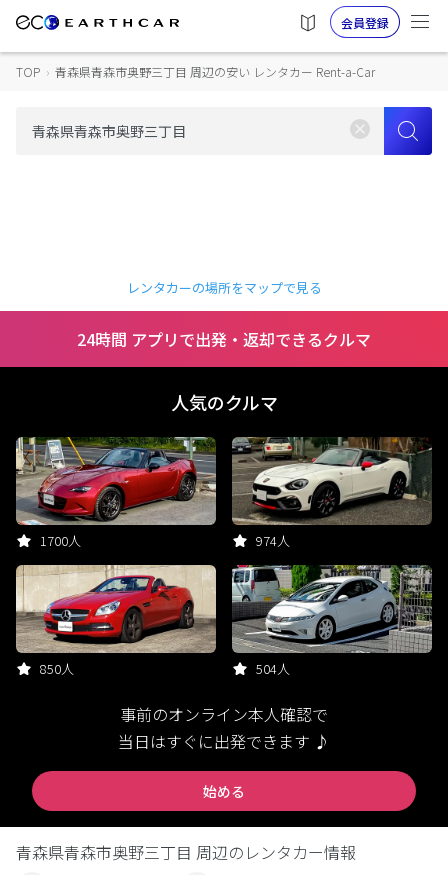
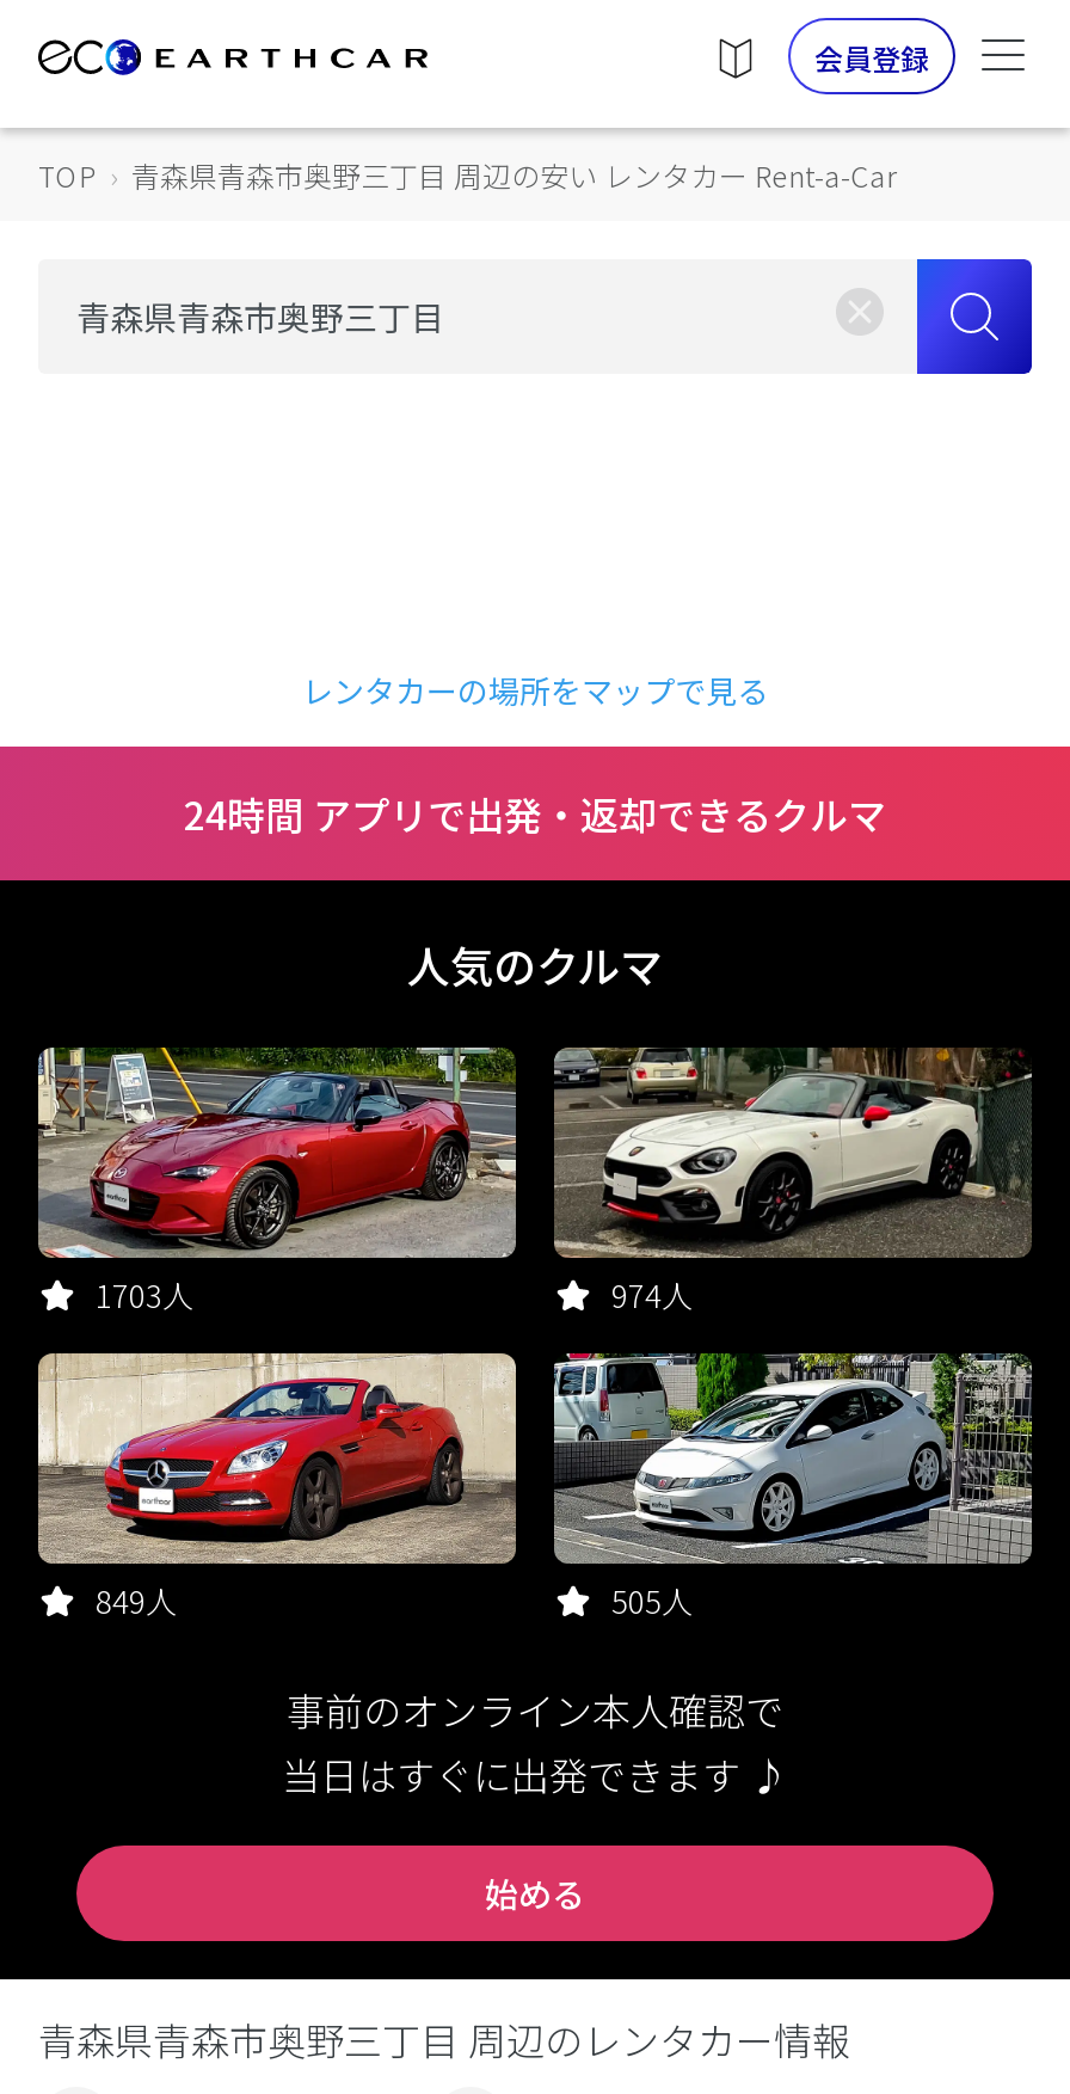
- 1700人
+ 1703人

- 850人
+ 849人

- 504人
+ 505人
